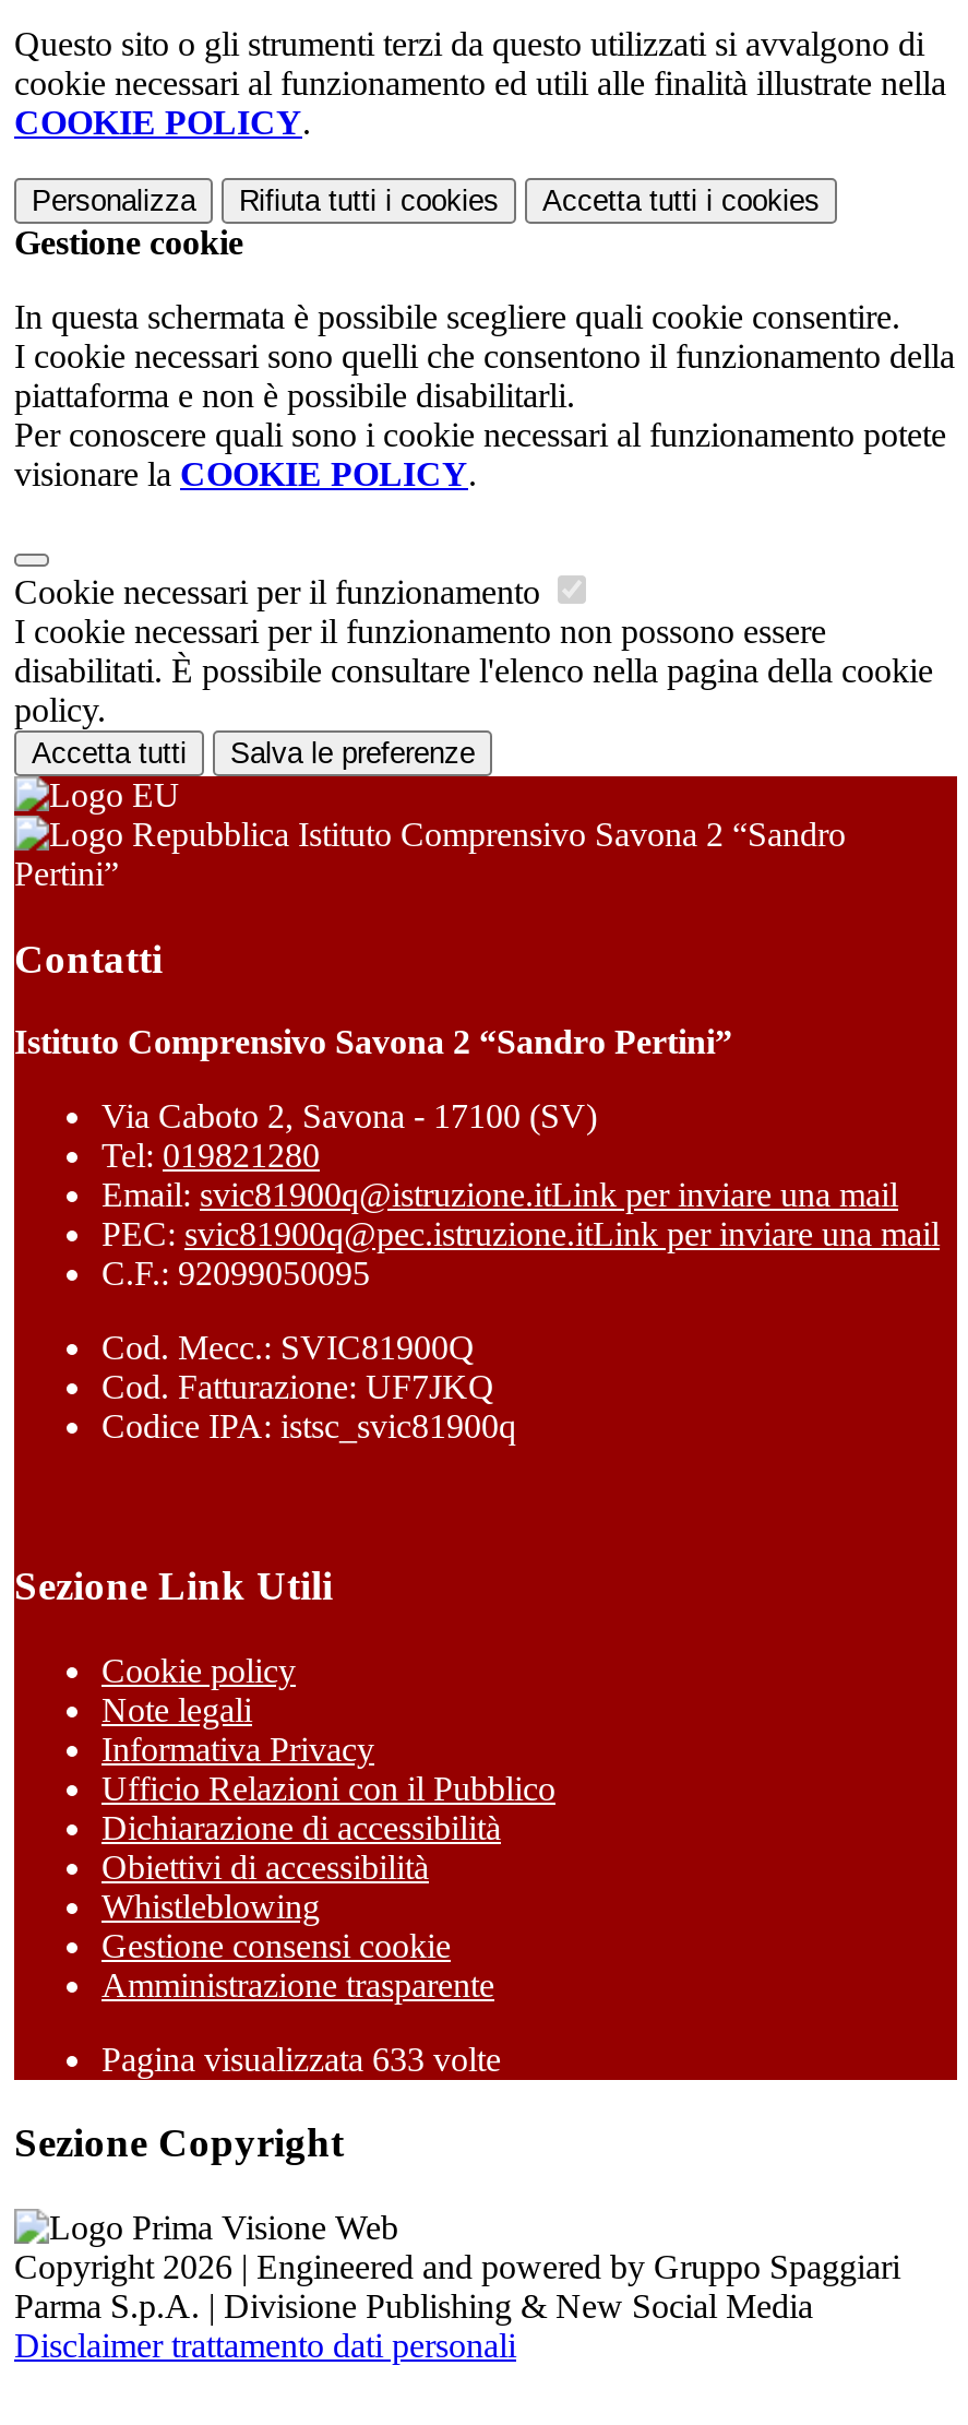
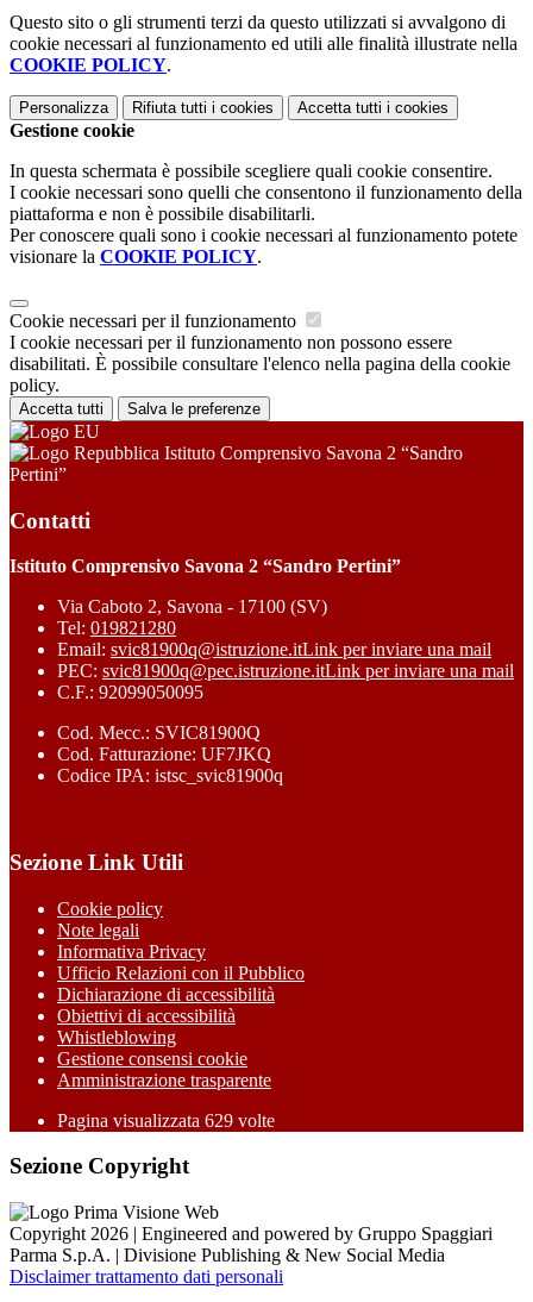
- Pagina visualizzata 633 volte
+ Pagina visualizzata 629 volte
